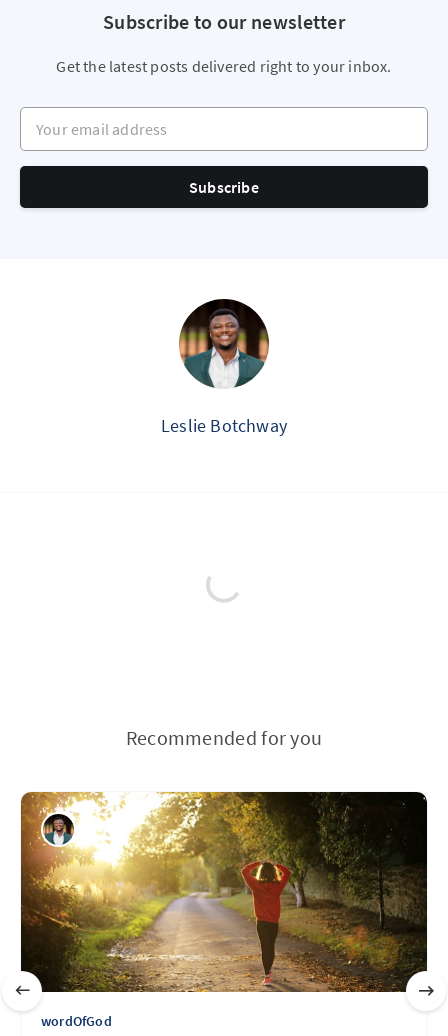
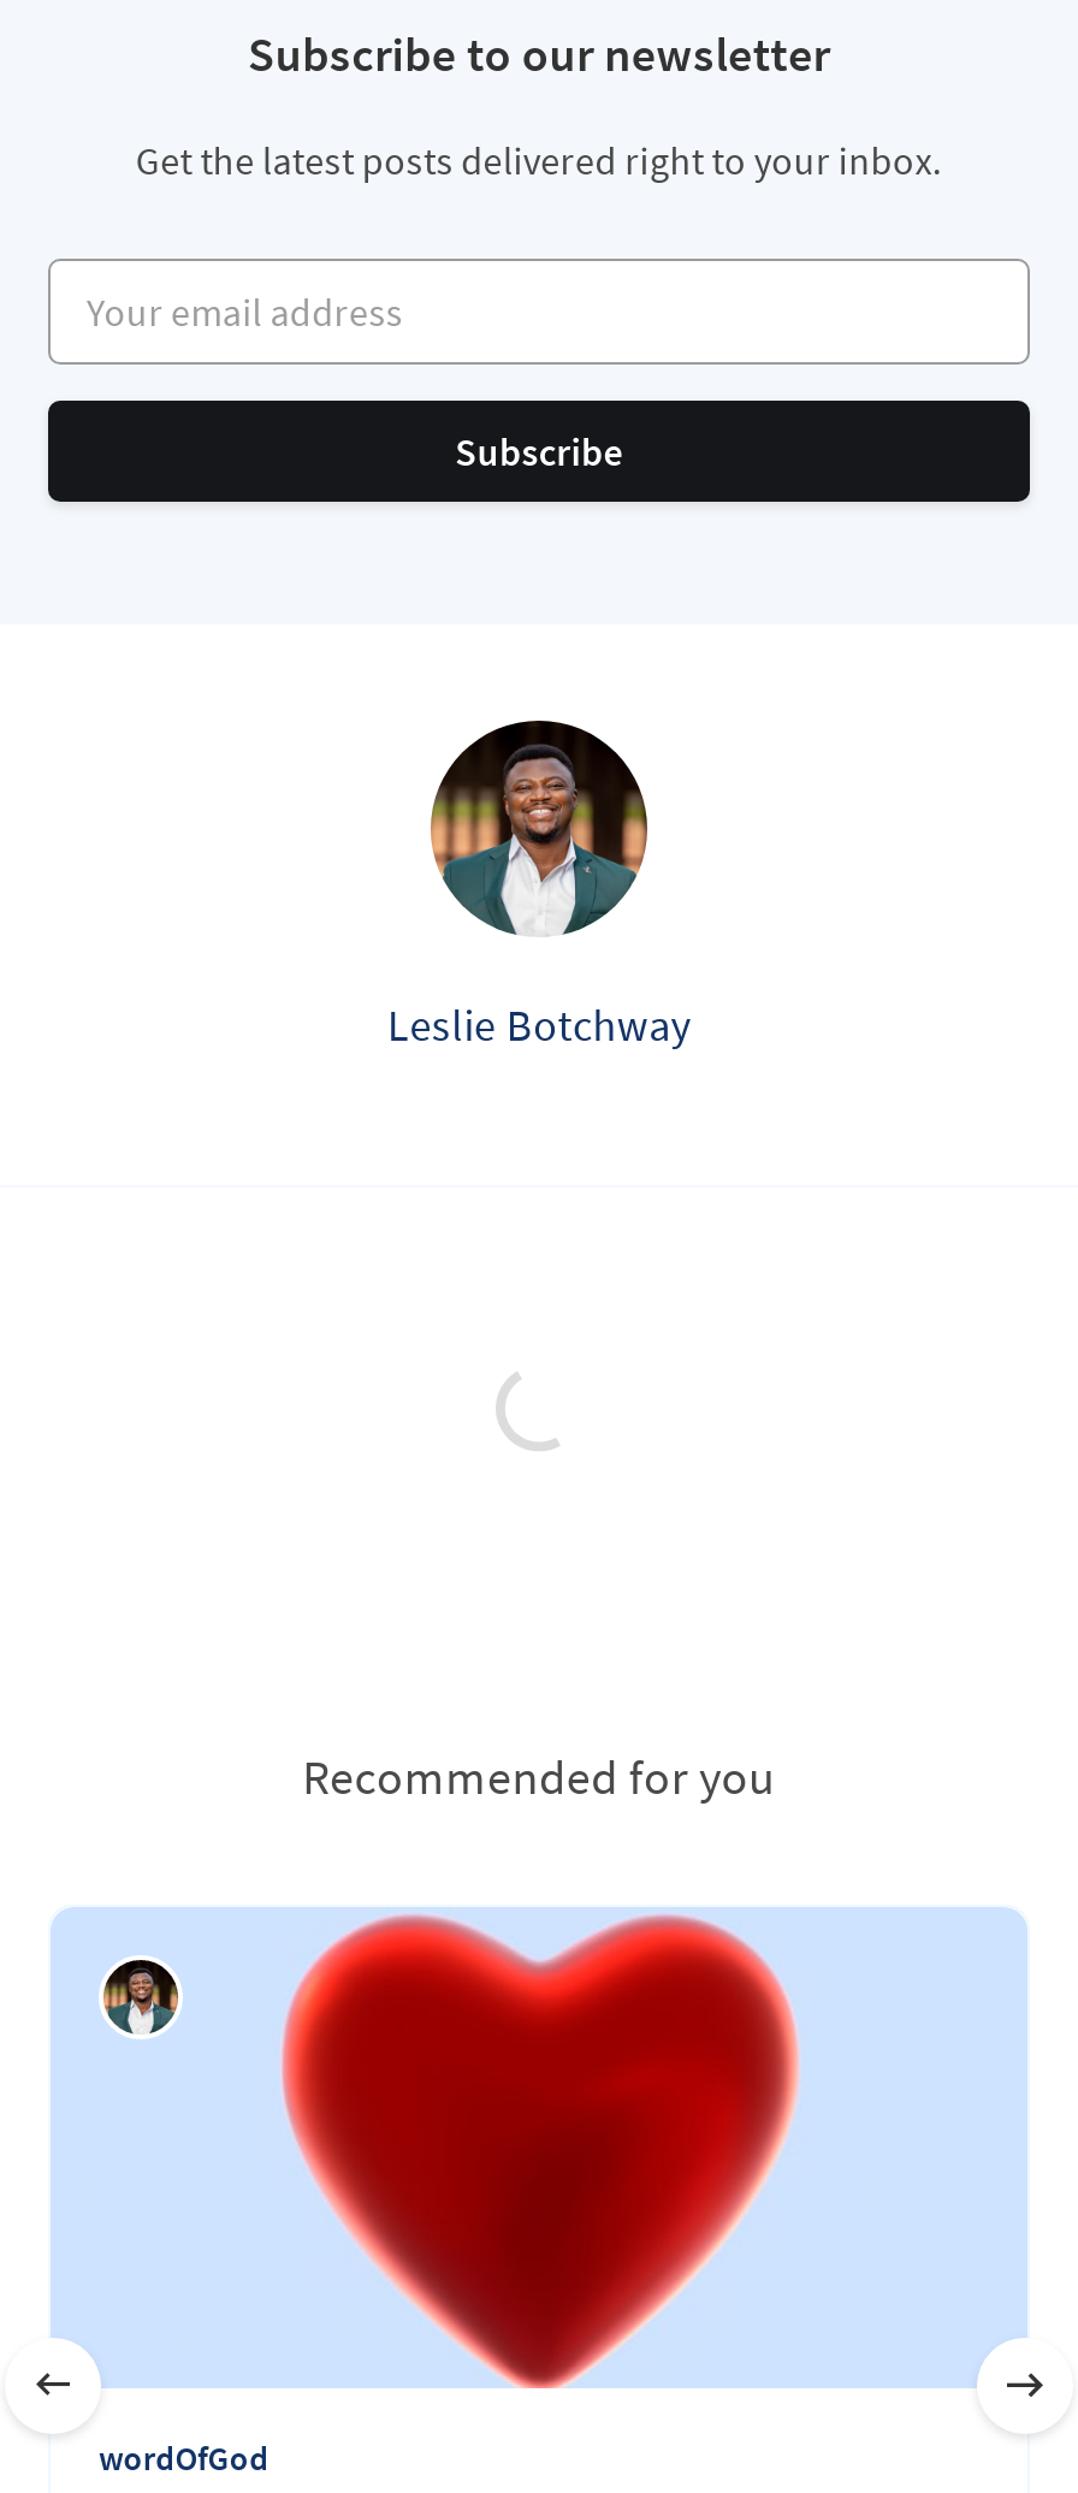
- [image]
+ [image]
